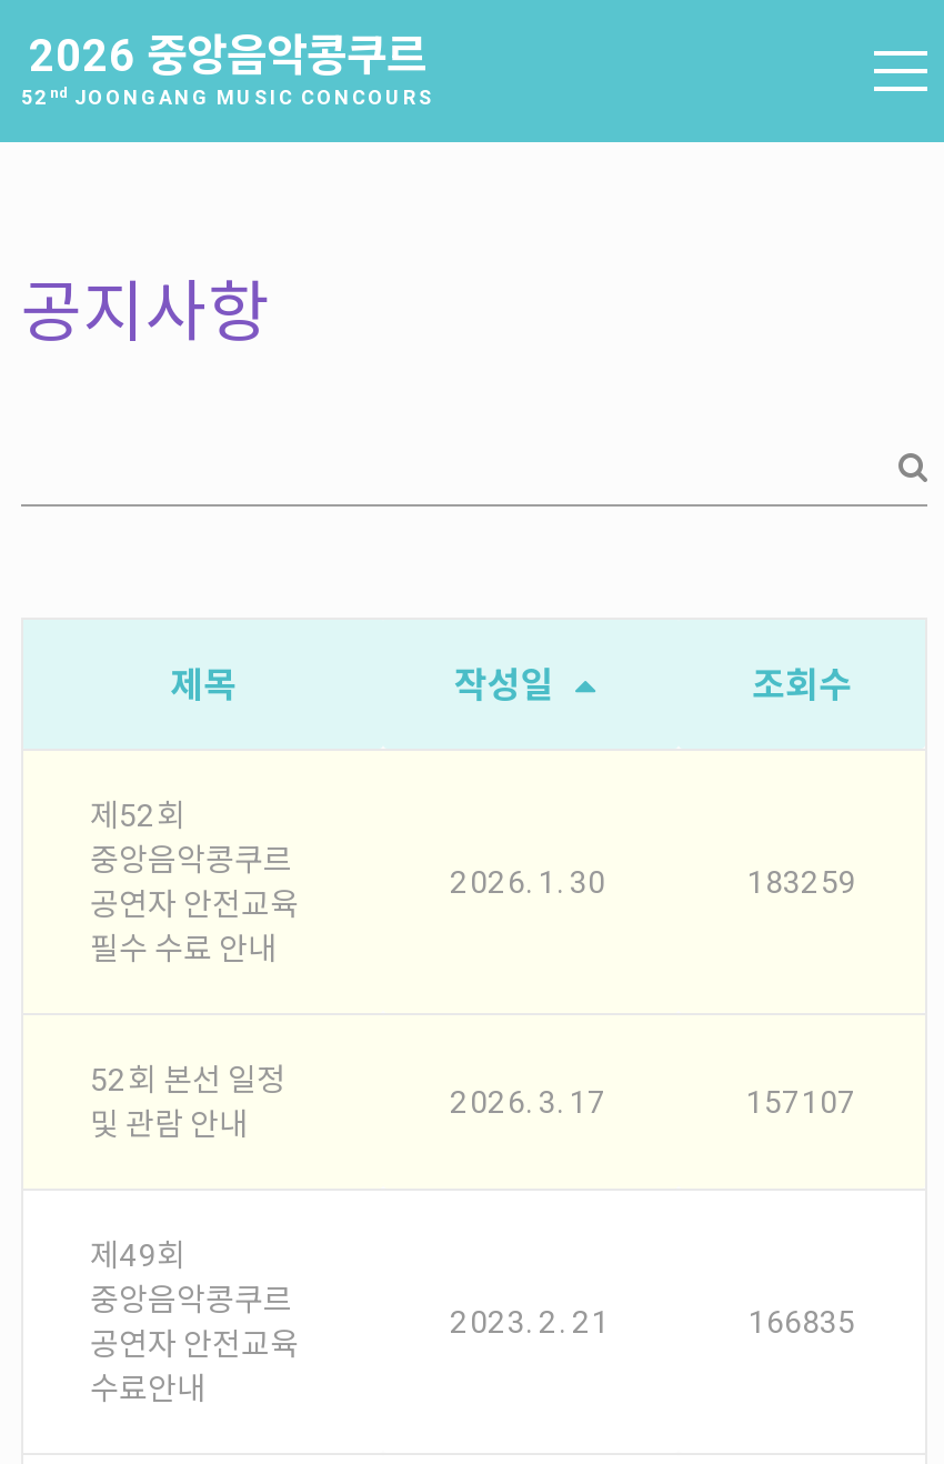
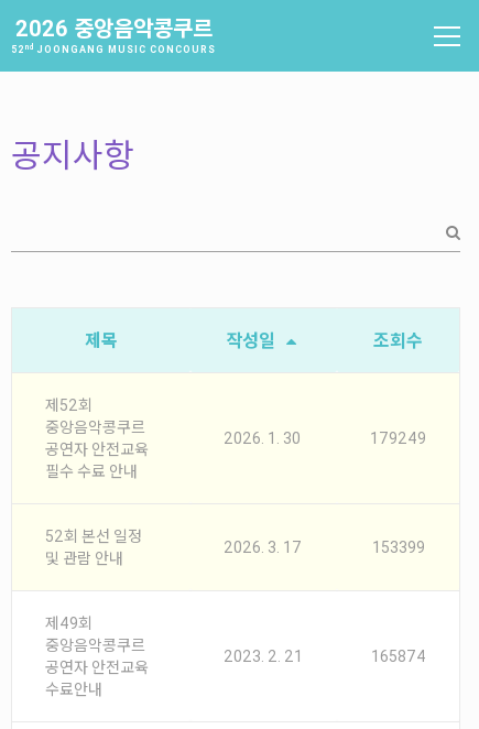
- 183259
+ 179249

- 157107
+ 153399

- 166835
+ 165874
